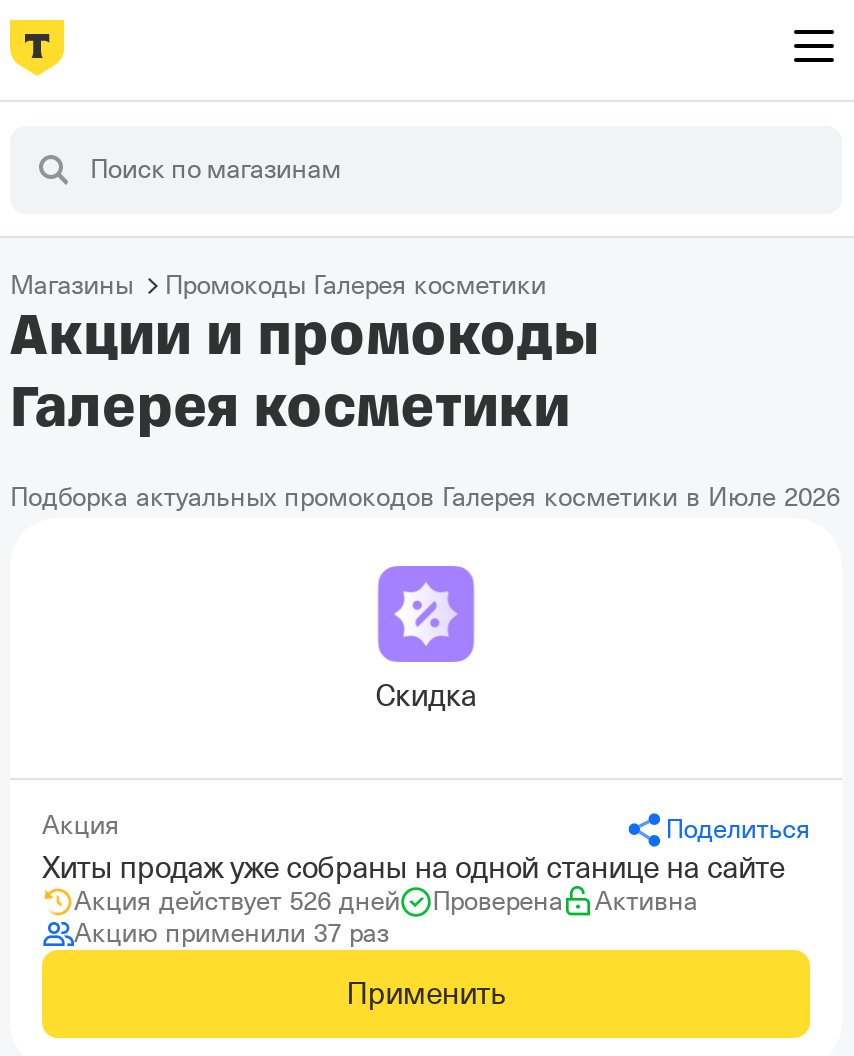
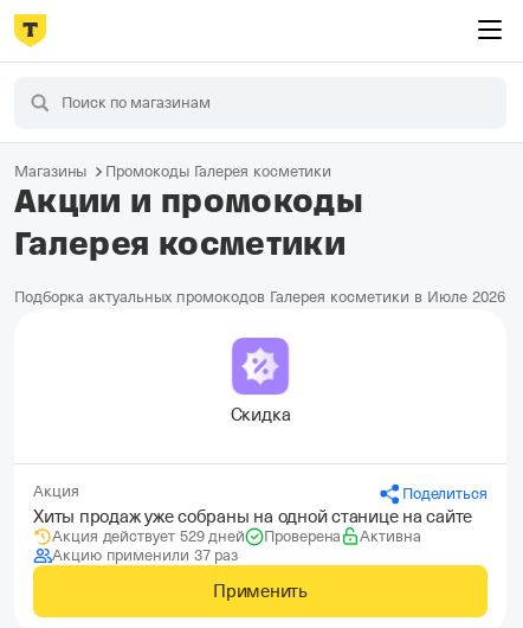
- Акция действует 526 дней
+ Акция действует 529 дней
